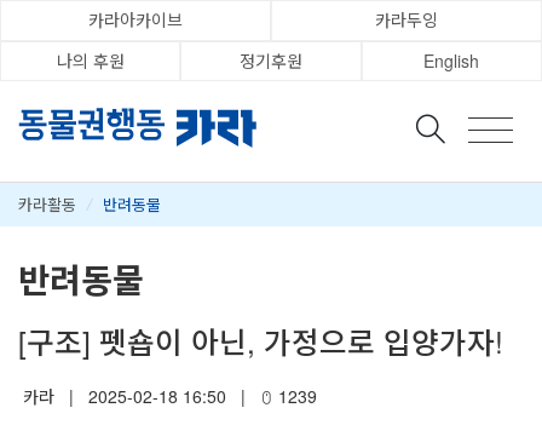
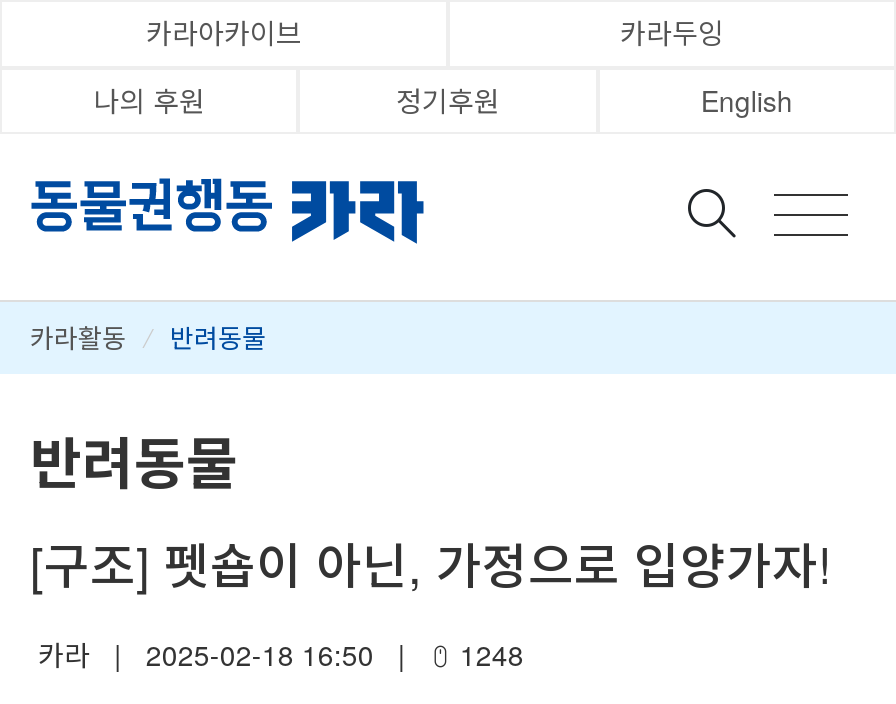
- 1239
+ 1248
